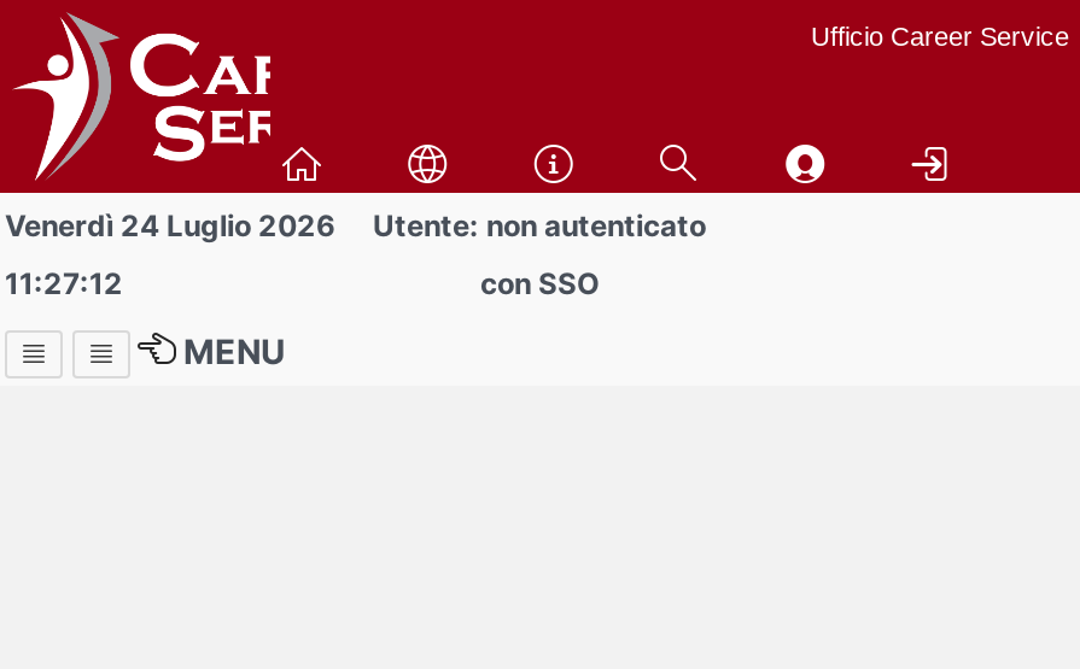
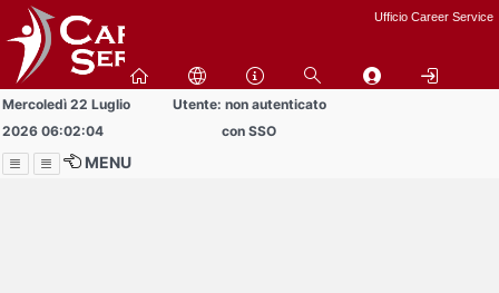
- Venerdì 24 Luglio 2026
+ Mercoledì 22 Luglio

- 11:27:12
+ 2026 06:02:04
